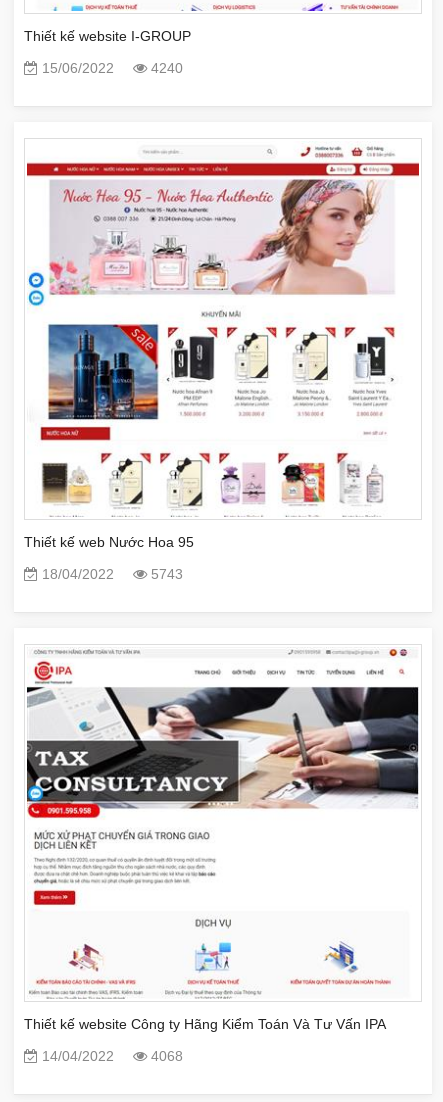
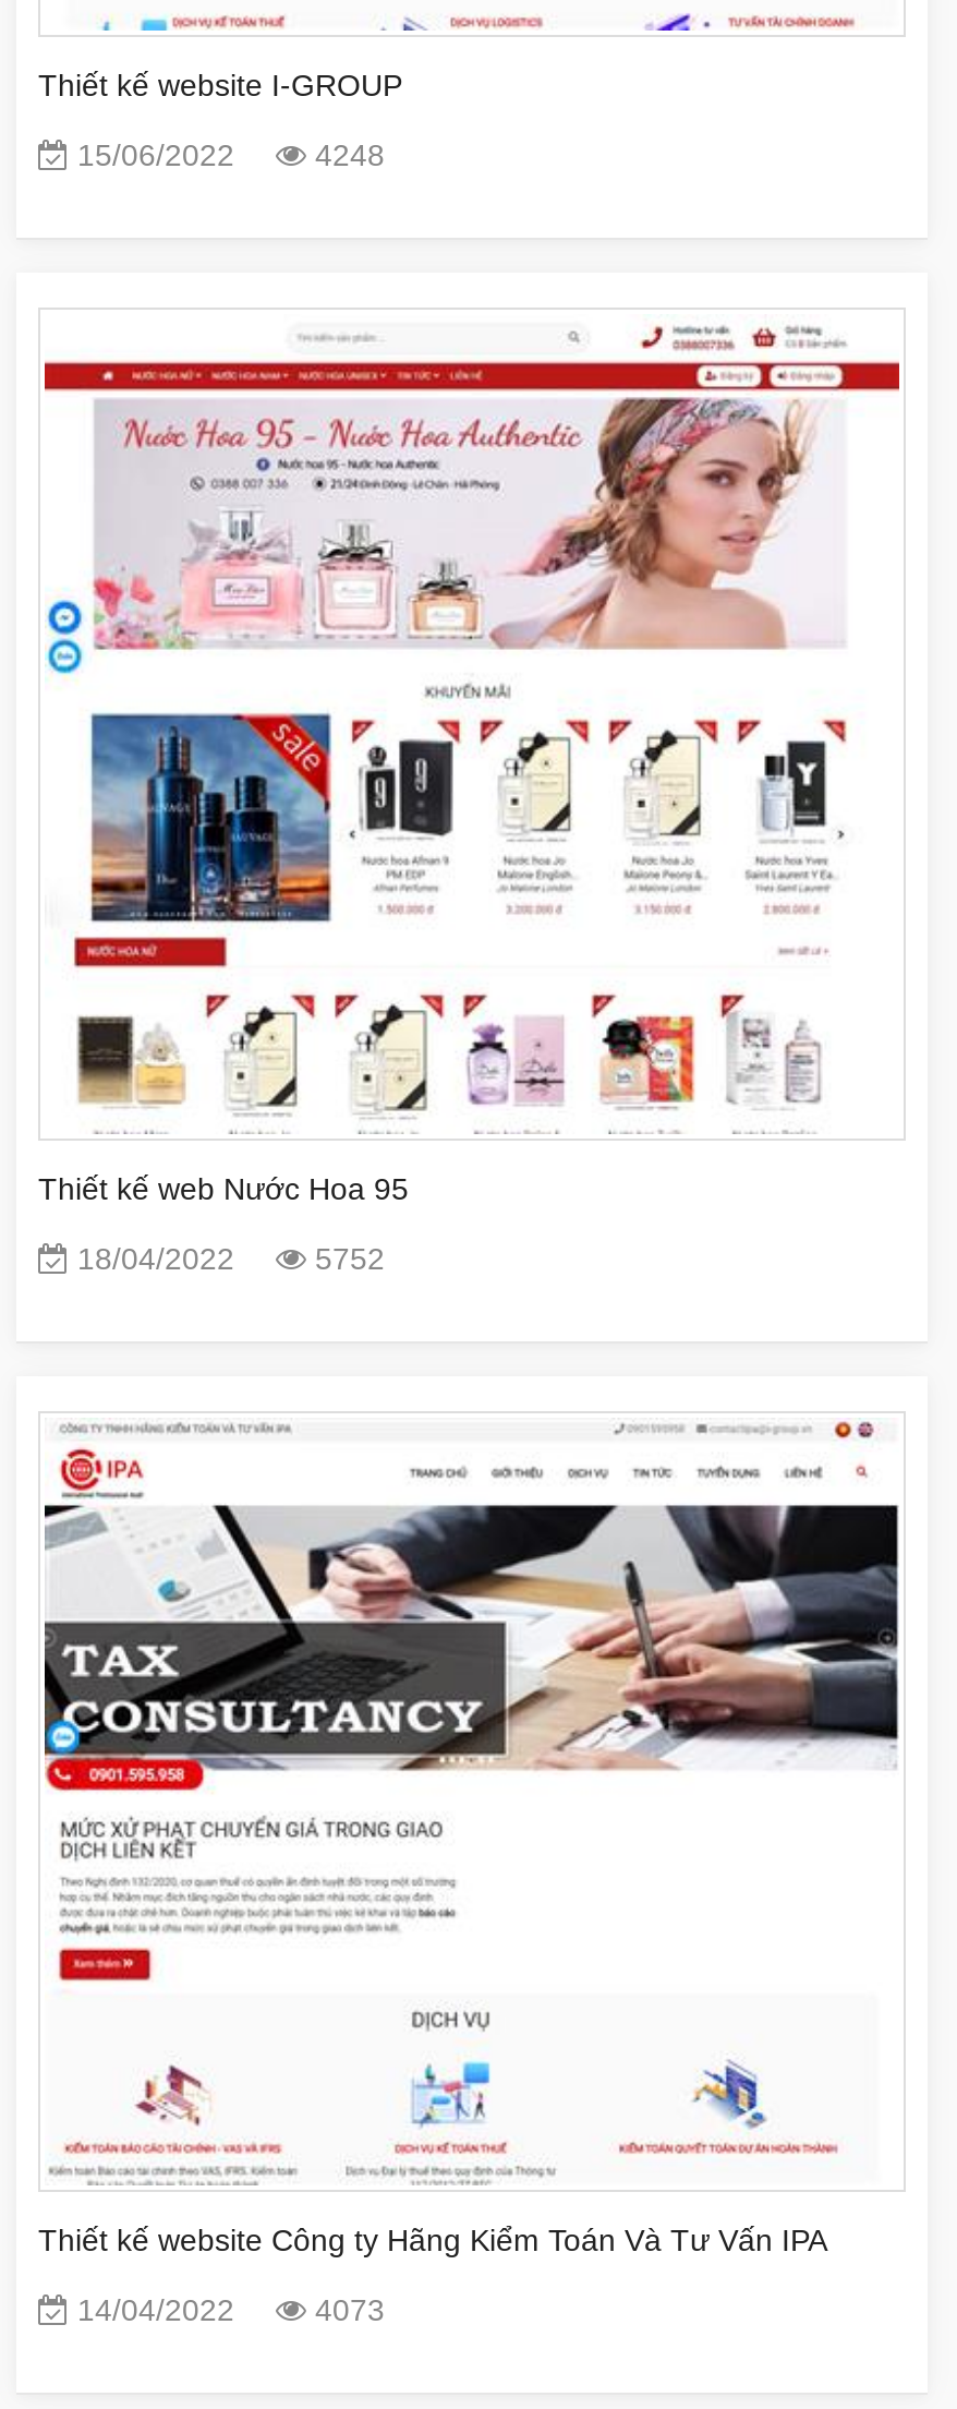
- 4240
+ 4248

- 5743
+ 5752

- 4068
+ 4073
